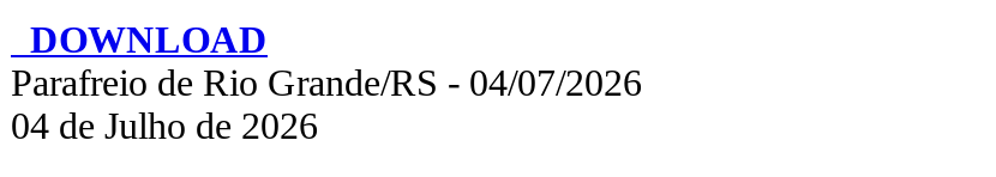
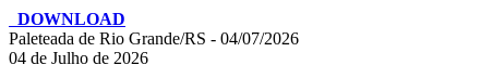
- Parafreio de Rio Grande/RS - 04/07/2026
+ Paleteada de Rio Grande/RS - 04/07/2026
